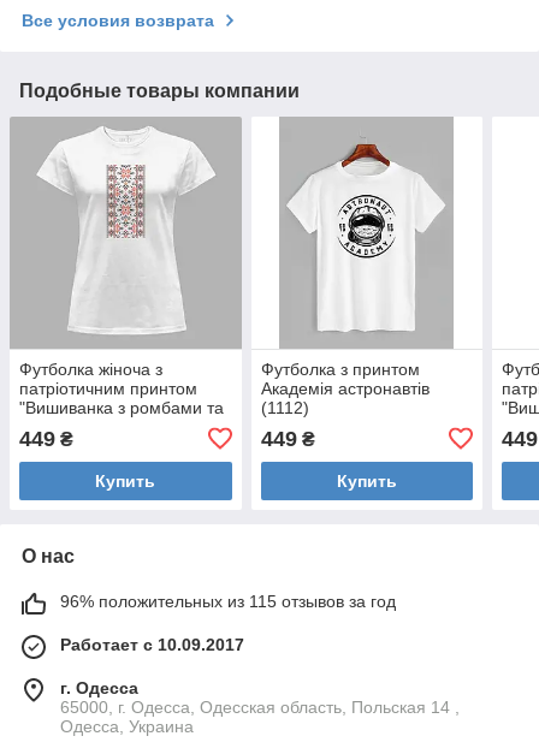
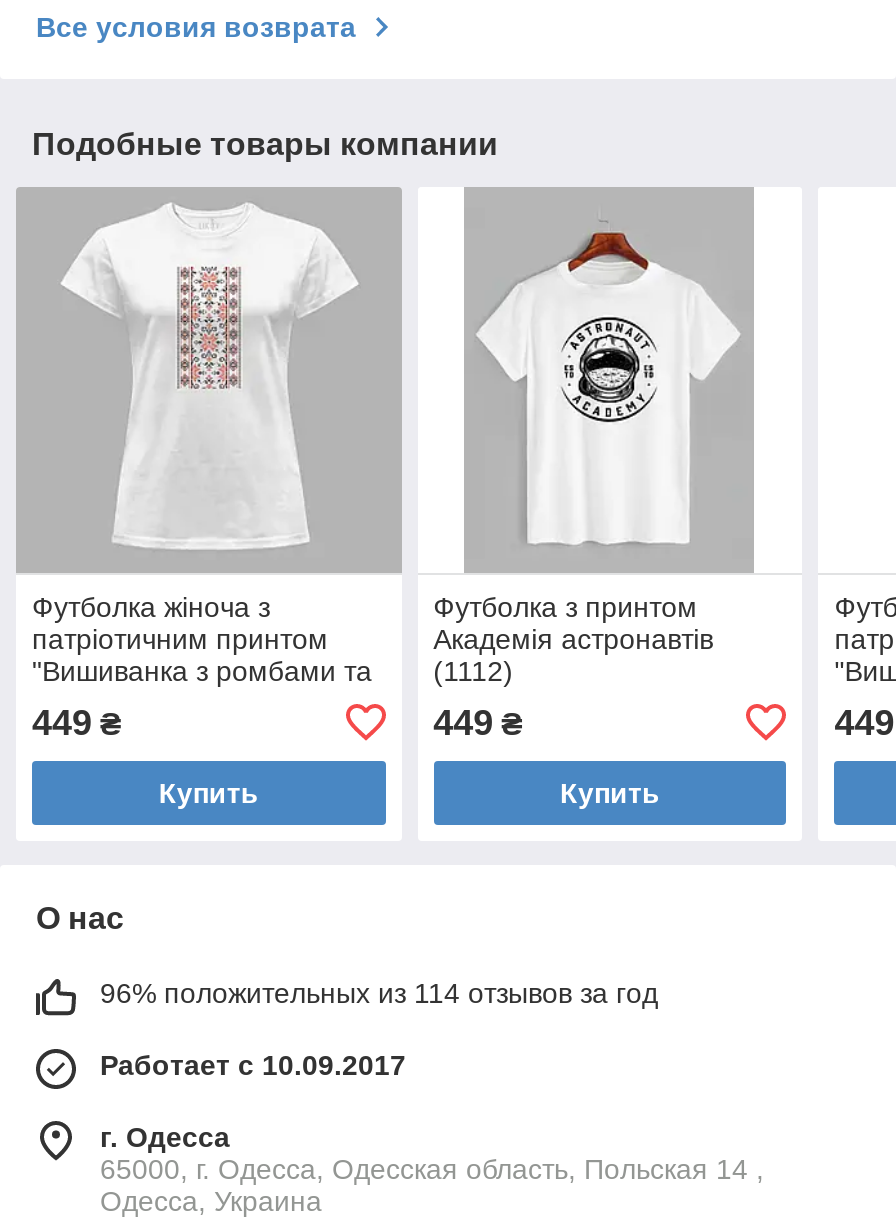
- 96% положительных из 115 отзывов за год
+ 96% положительных из 114 отзывов за год
